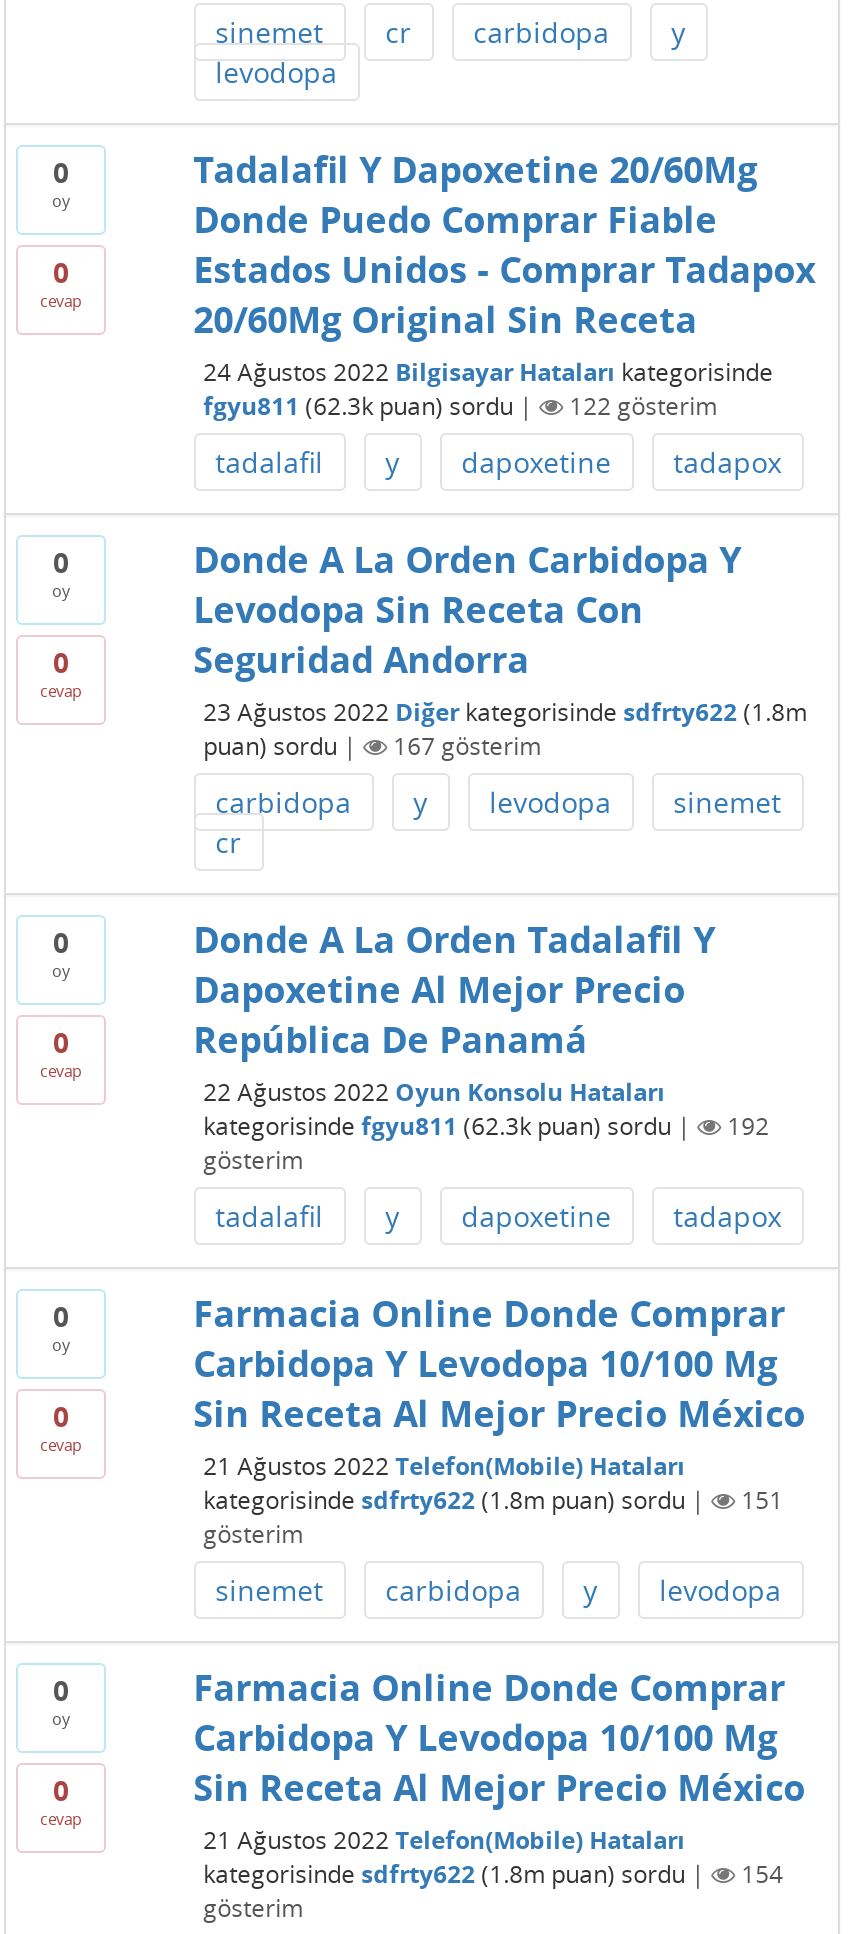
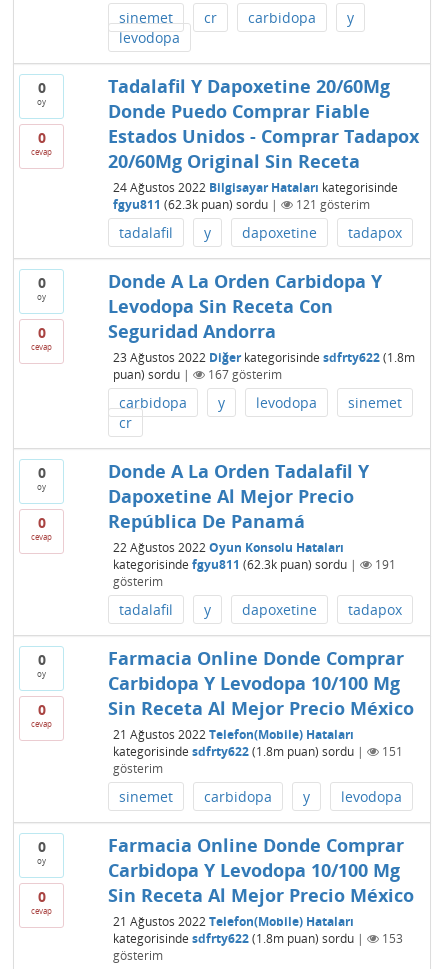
- 122 gösterim
+ 121 gösterim

- 192
+ 191

- 154
+ 153
